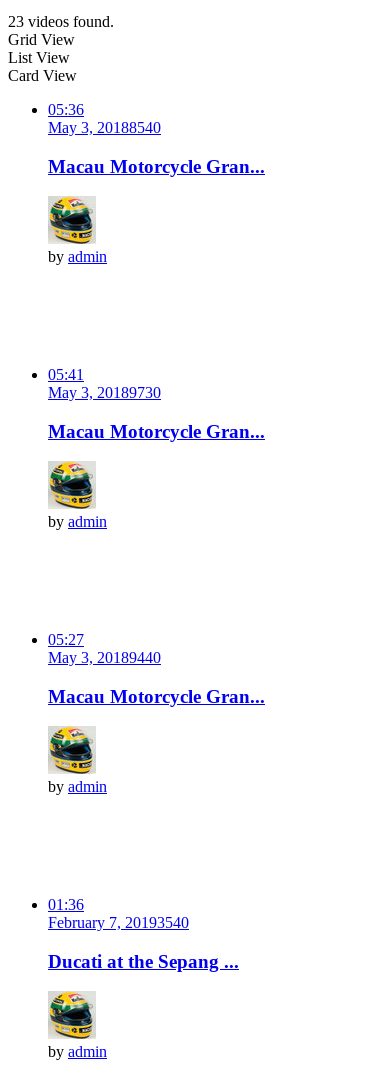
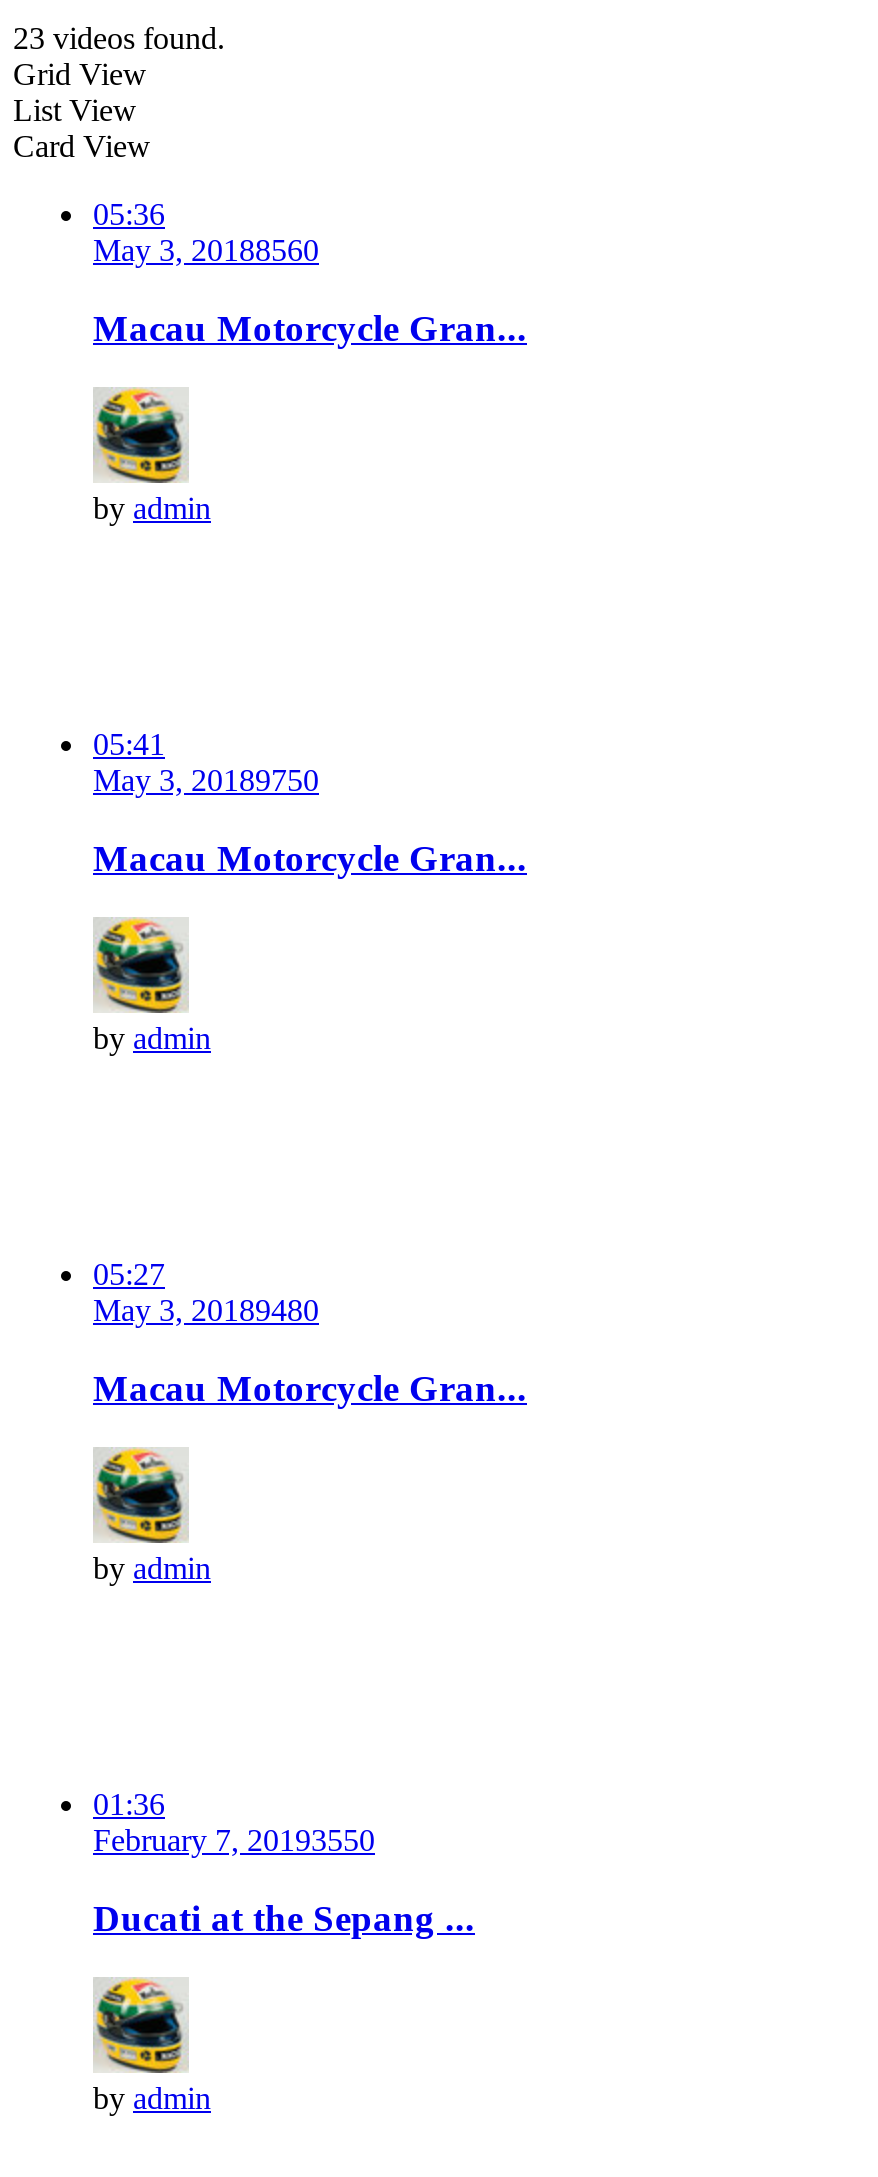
- May 3, 20188540
+ May 3, 20188560

- May 3, 20189730
+ May 3, 20189750

- May 3, 20189440
+ May 3, 20189480

- February 7, 20193540
+ February 7, 20193550
